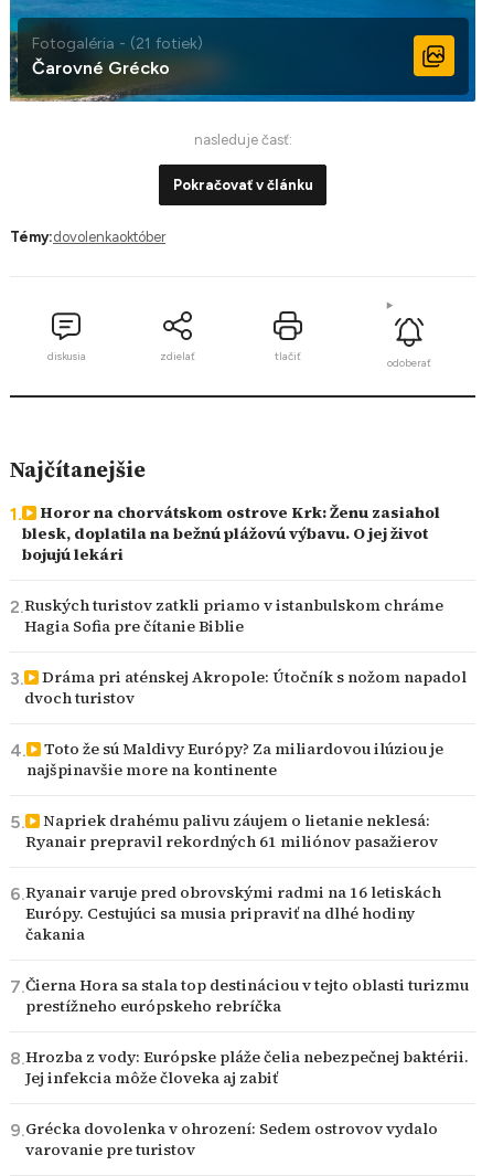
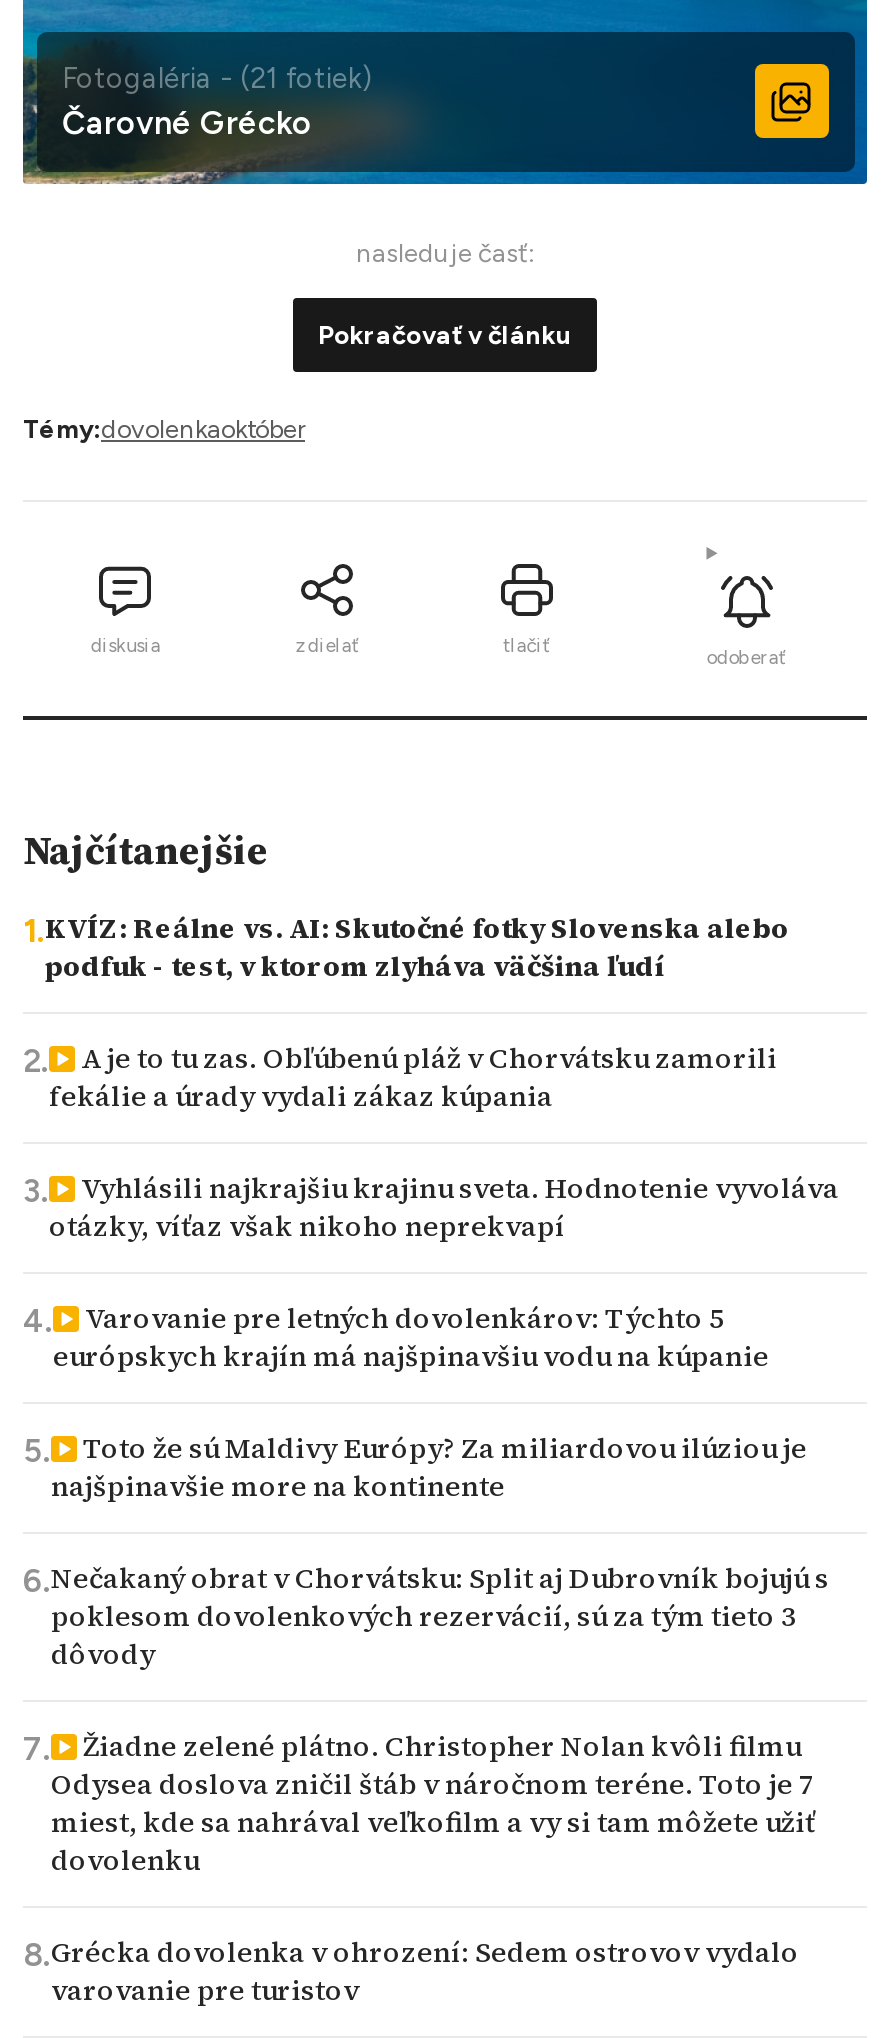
- Horor na chorvátskom ostrove Krk: Ženu zasiahol
- blesk, doplatila na bežnú plážovú výbavu. O jej život
- bojujú lekári
- Ruských turistov zatkli priamo v istanbulskom chráme
- Hagia Sofia pre čítanie Biblie
- Dráma pri aténskej Akropole: Útočník s nožom napadol
- dvoch turistov
+ KVÍZ: Reálne vs. AI: Skutočné fotky Slovenska alebo
+ podfuk - test, v ktorom zlyháva väčšina ľudí
+ A je to tu zas. Obľúbenú pláž v Chorvátsku zamorili
+ fekálie a úrady vydali zákaz kúpania
+ Vyhlásili najkrajšiu krajinu sveta. Hodnotenie vyvoláva
+ otázky, víťaz však nikoho neprekvapí
+ Varovanie pre letných dovolenkárov: Týchto 5
+ európskych krajín má najšpinavšiu vodu na kúpanie

moved down: Toto že sú Maldivy Európy? Za miliardovou ilúziou je | najšpinavšie more na kontinente

- Napriek drahému palivu záujem o lietanie neklesá:
- Ryanair prepravil rekordných 61 miliónov pasažierov
- Ryanair varuje pred obrovskými radmi na 16 letiskách
- Európy. Cestujúci sa musia pripraviť na dlhé hodiny
- čakania
- Čierna Hora sa stala top destináciou v tejto oblasti turizmu
- prestížneho európskeho rebríčka
- Hrozba z vody: Európske pláže čelia nebezpečnej baktérii.
- Jej infekcia môže človeka aj zabiť
+ Nečakaný obrat v Chorvátsku: Split aj Dubrovník bojujú s
+ poklesom dovolenkových rezervácií, sú za tým tieto 3
+ dôvody
+ Žiadne zelené plátno. Christopher Nolan kvôli filmu
+ Odysea doslova zničil štáb v náročnom teréne. Toto je 7
+ miest, kde sa nahrával veľkofilm a vy si tam môžete užiť
+ dovolenku
